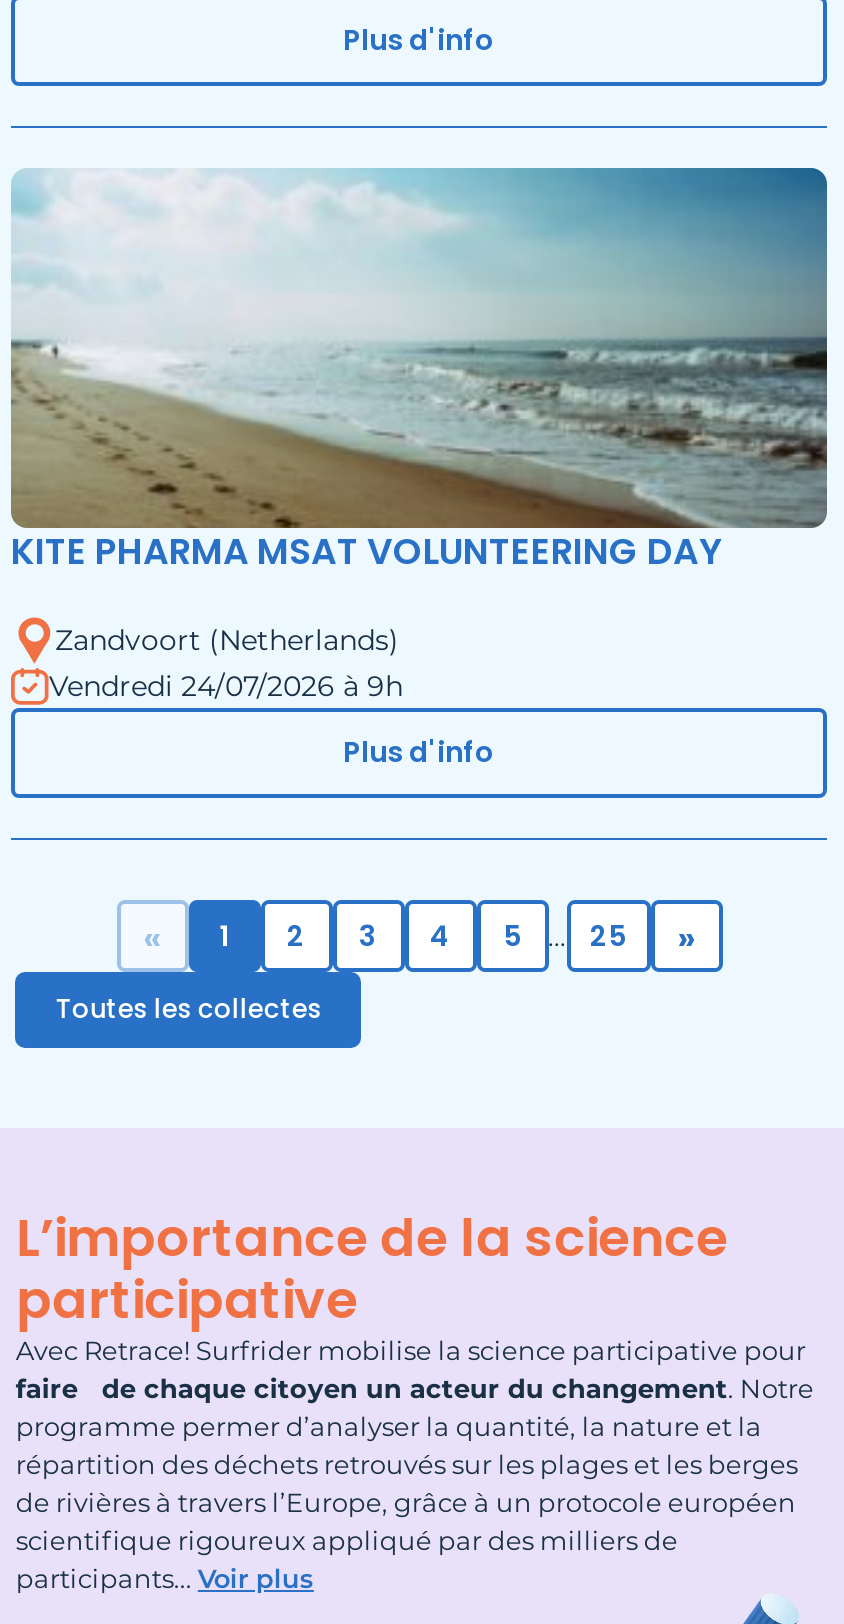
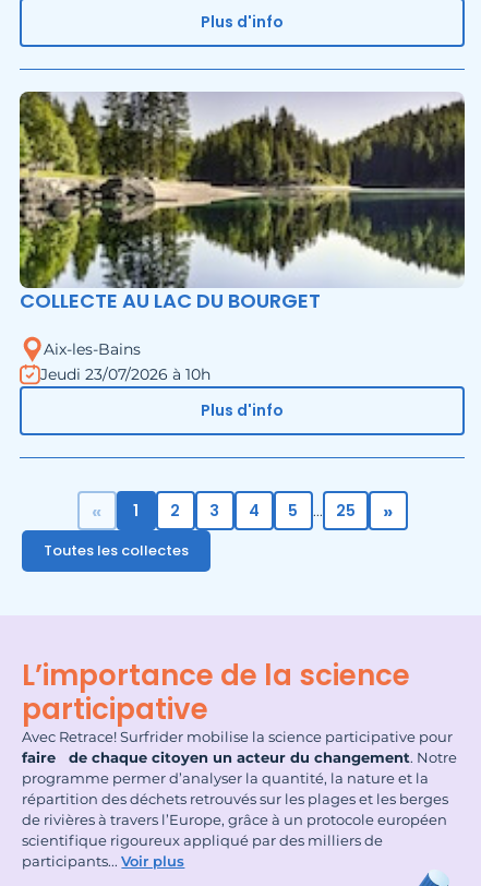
- [image]
- KITE PHARMA MSAT VOLUNTEERING DAY
+ [image]
+ COLLECTE AU LAC DU BOURGET

- Zandvoort (Netherlands)
- Vendredi 24/07/2026 à 9h
+ Aix-les-Bains
+ Jeudi 23/07/2026 à 10h
